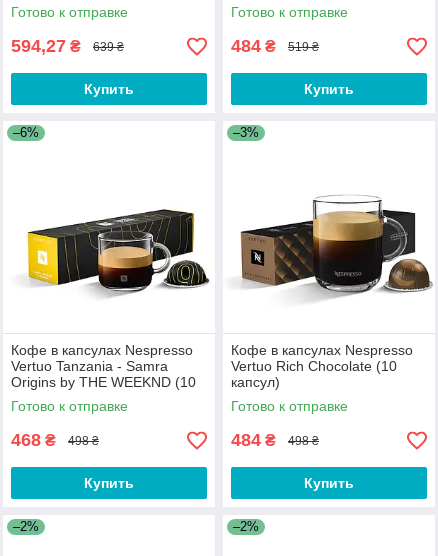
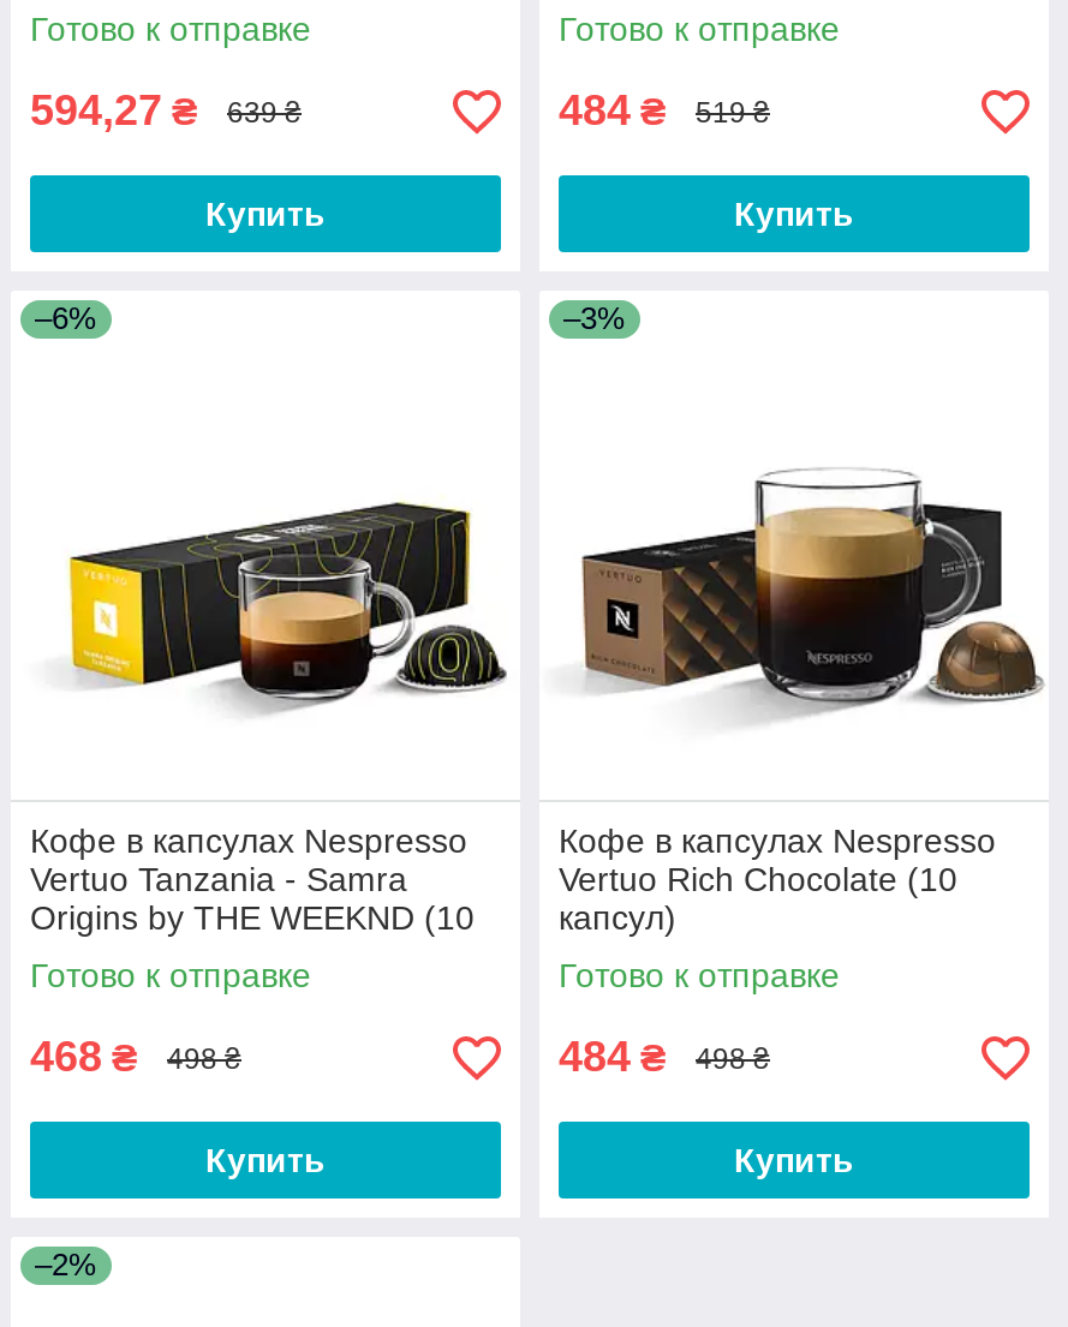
- –2%
